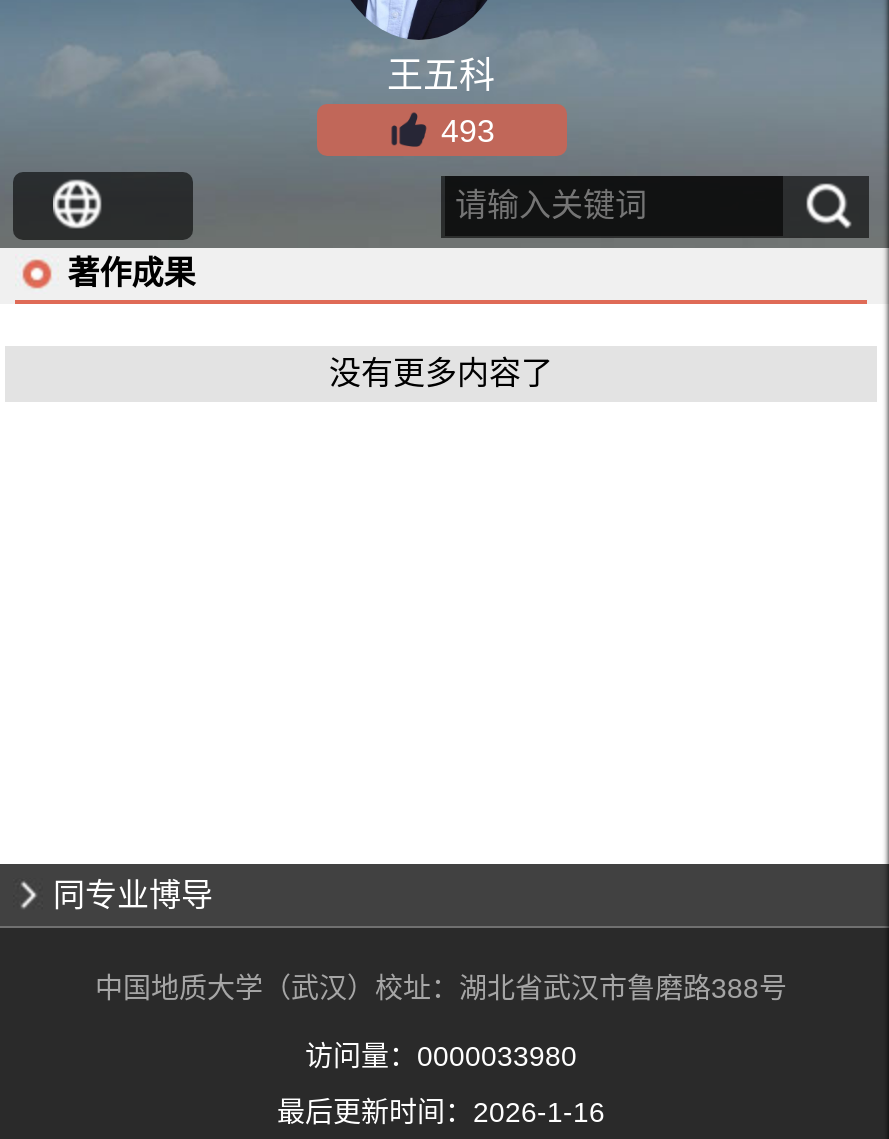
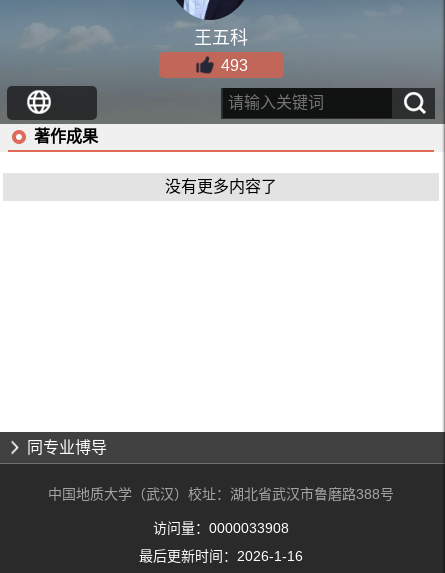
- 访问量：0000033980
+ 访问量：0000033908
